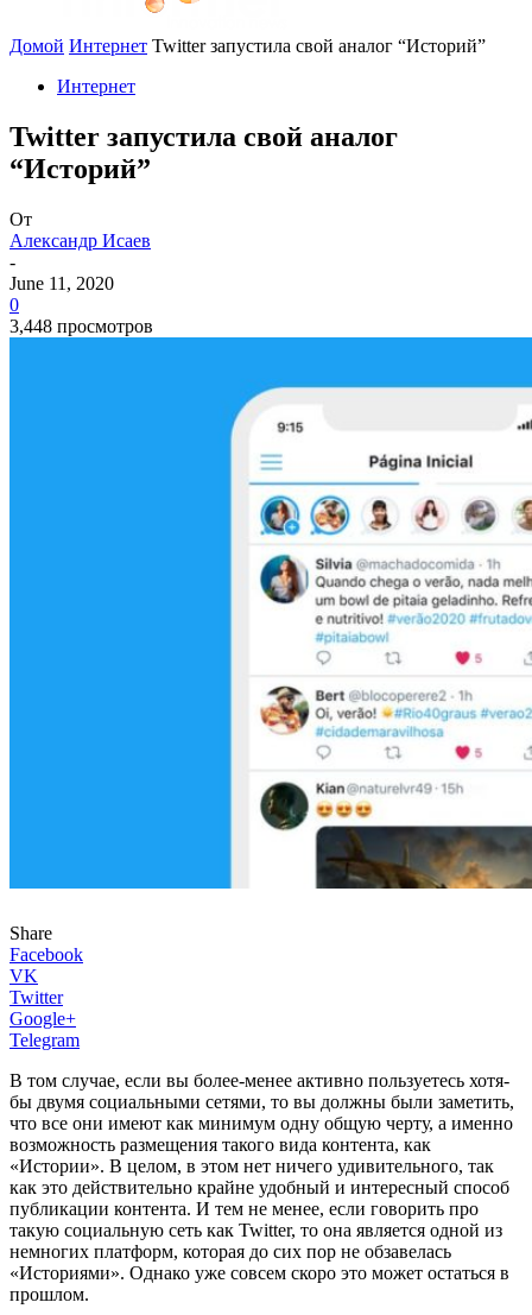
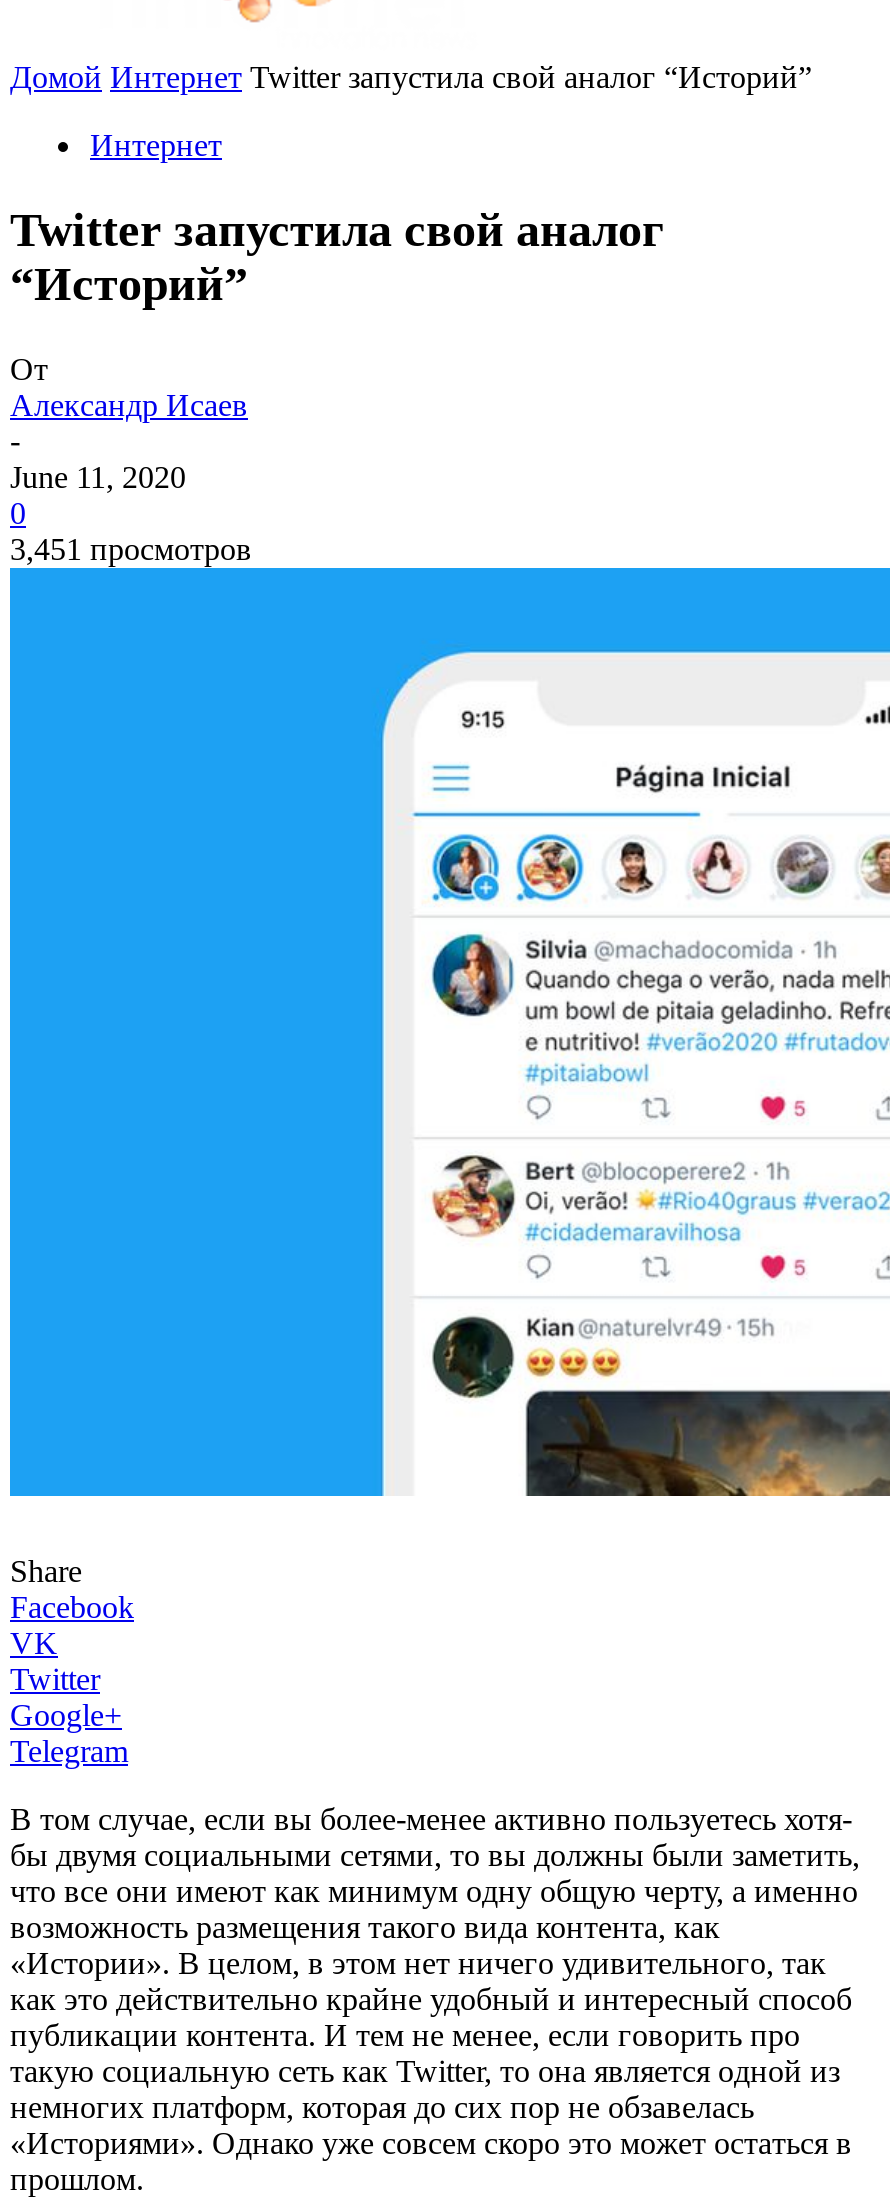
- 3,448 просмотров
+ 3,451 просмотров
